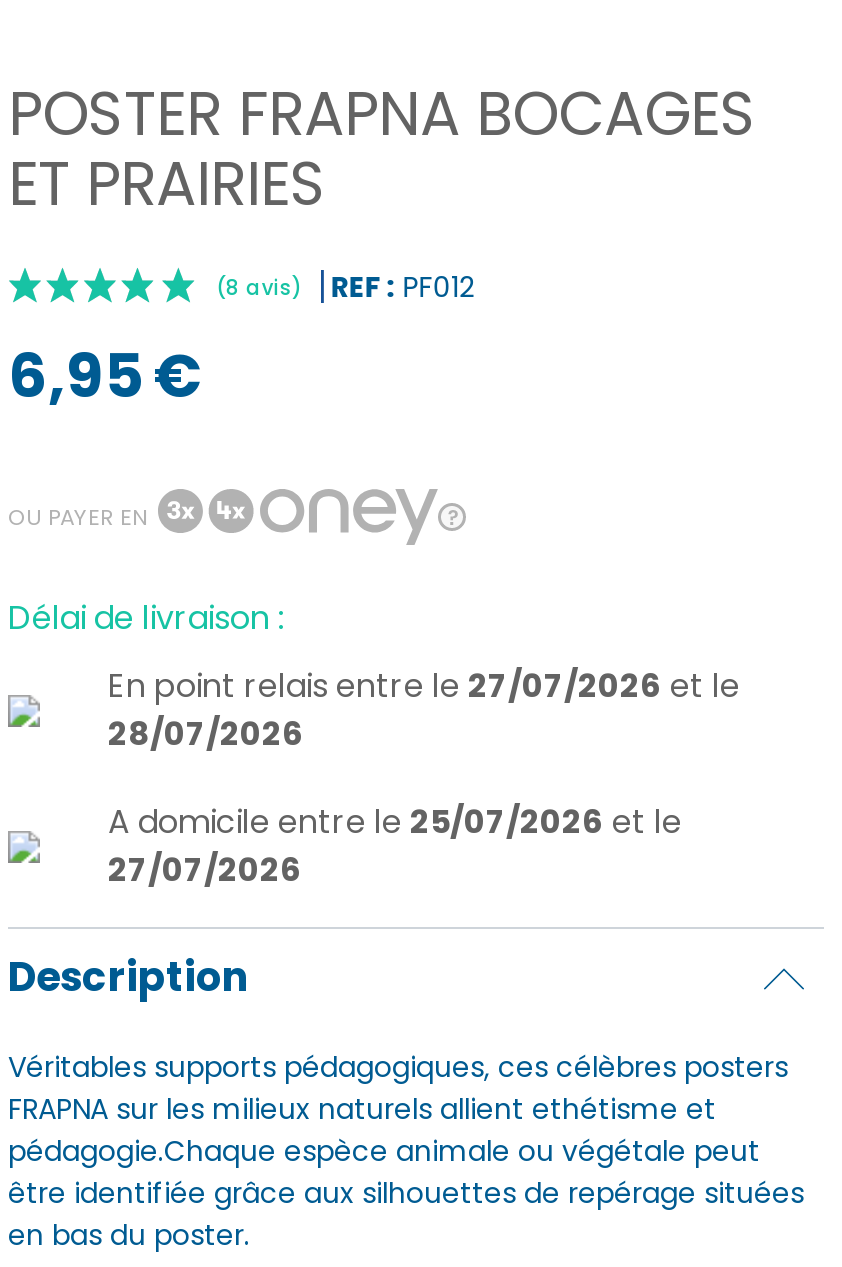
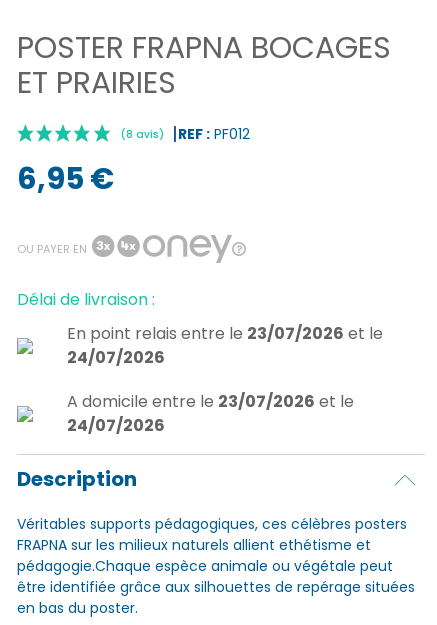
- En point relais entre le 27/07/2026 et le
+ En point relais entre le 23/07/2026 et le

- 28/07/2026
+ 24/07/2026

- A domicile entre le 25/07/2026 et le
+ A domicile entre le 23/07/2026 et le

- 27/07/2026
+ 24/07/2026
